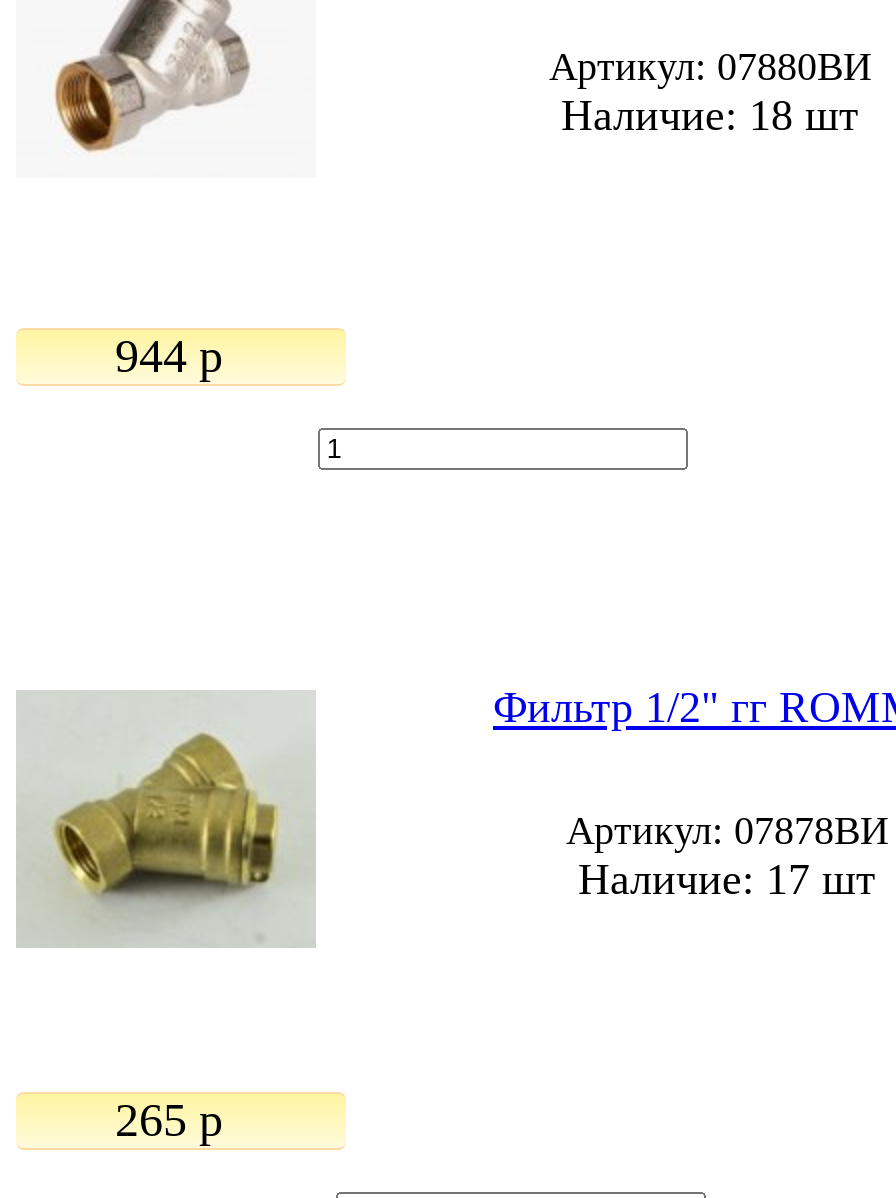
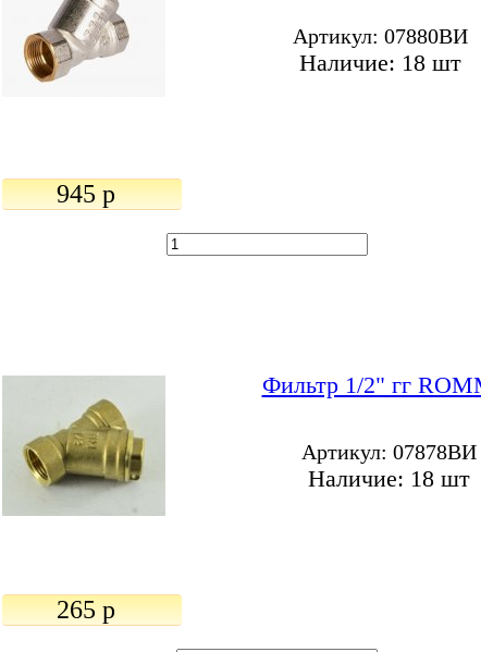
- 944 p
+ 945 p

- Наличие: 17 шт
+ Наличие: 18 шт
